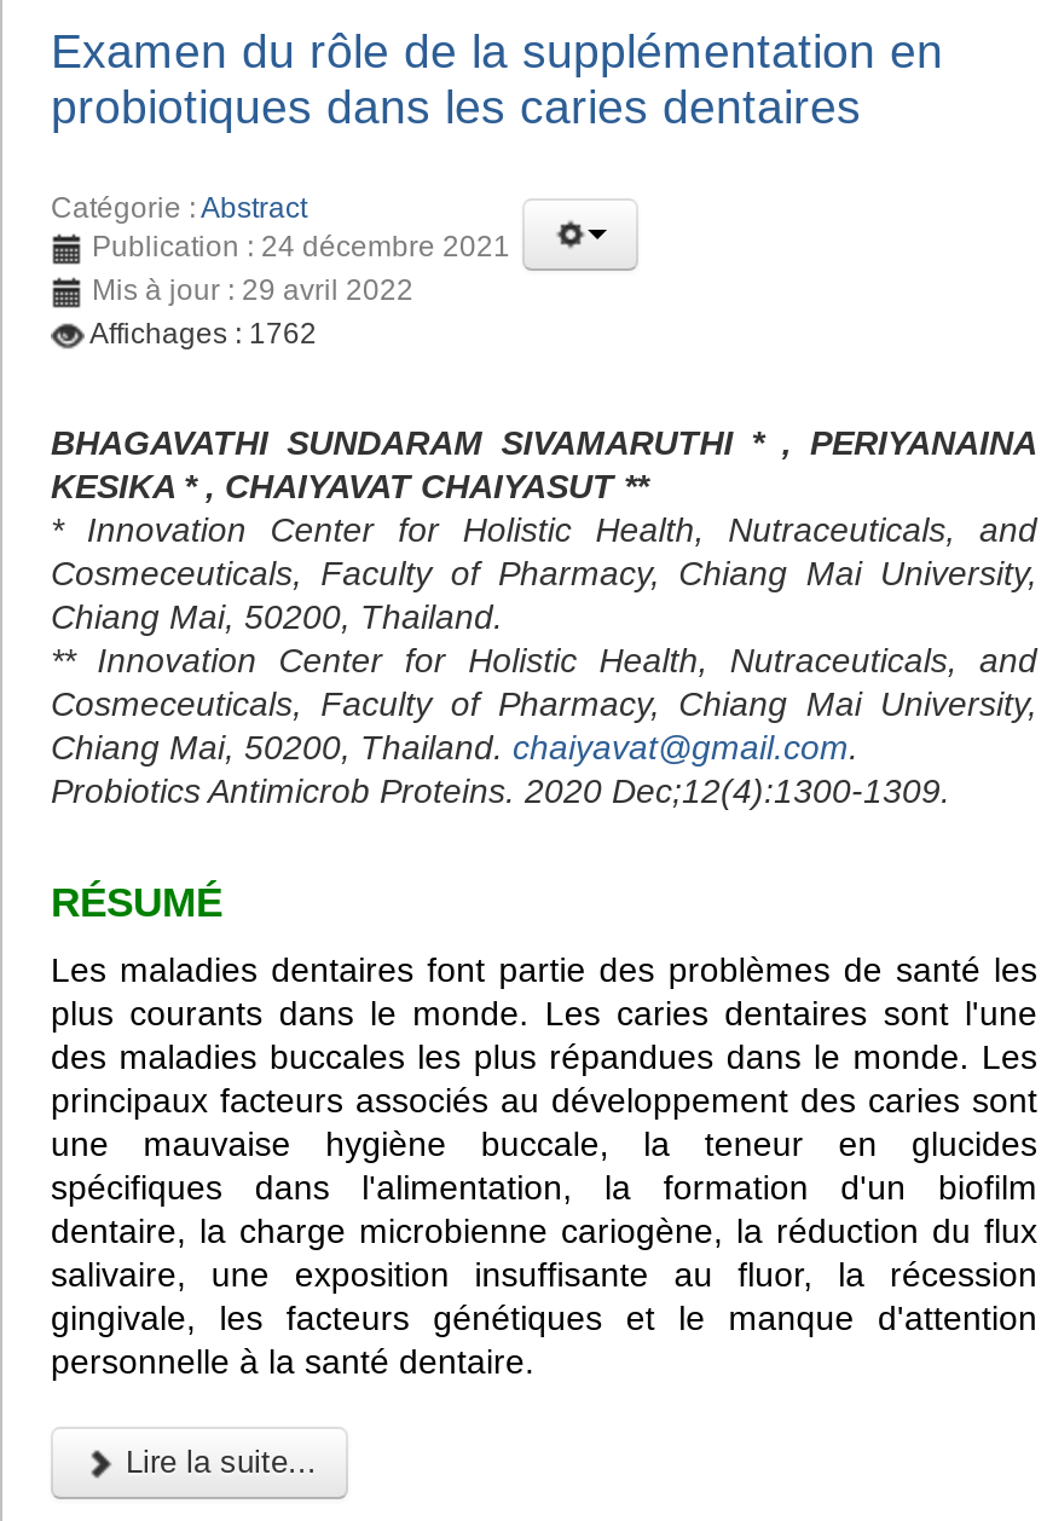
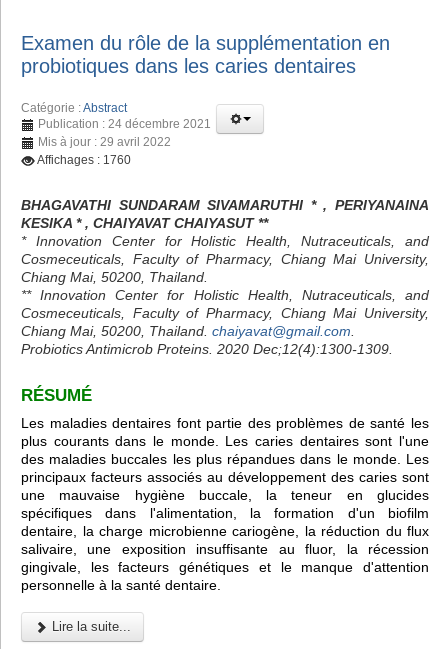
- Affichages : 1762
+ Affichages : 1760
